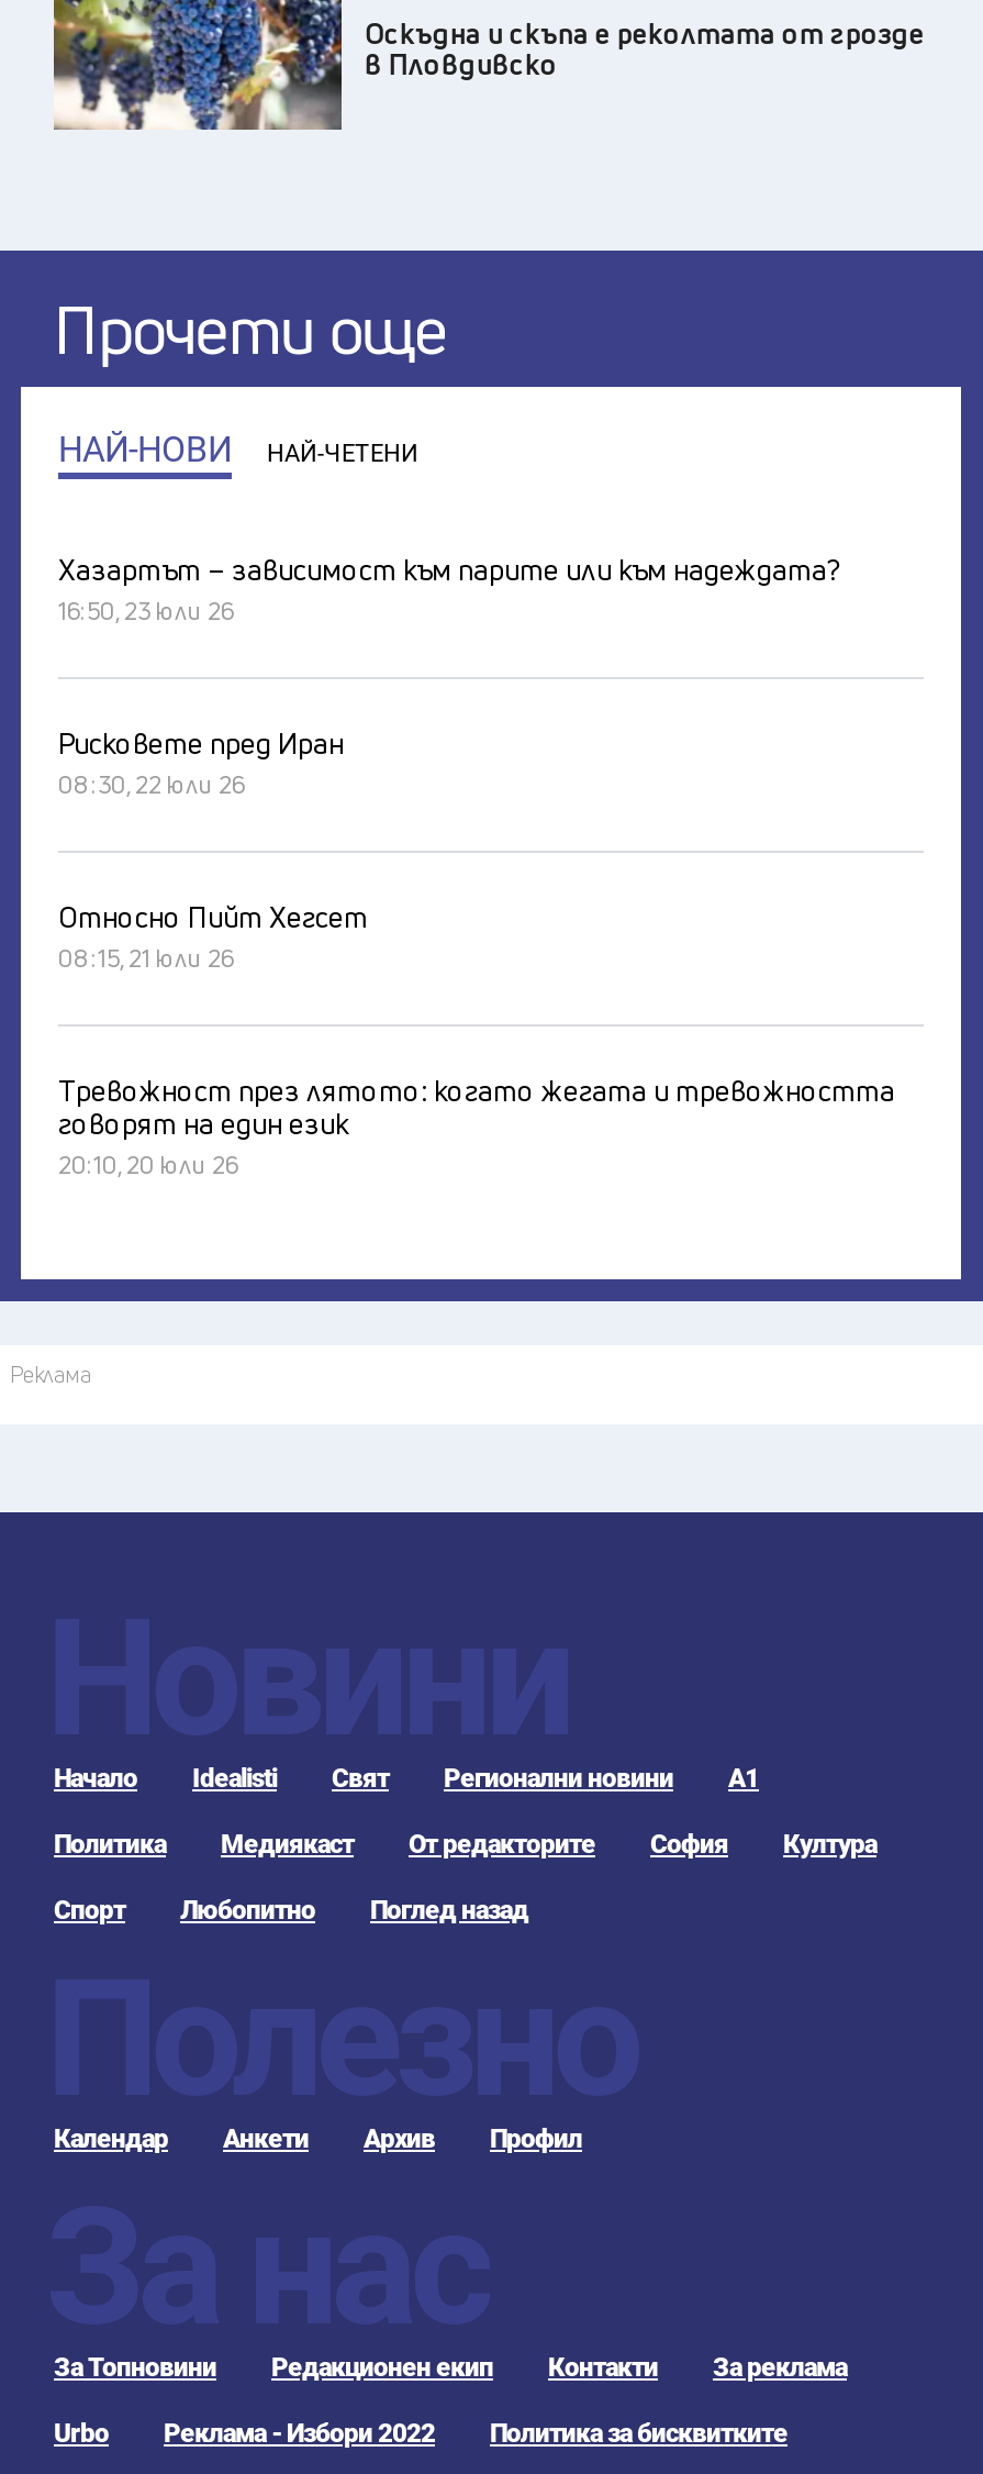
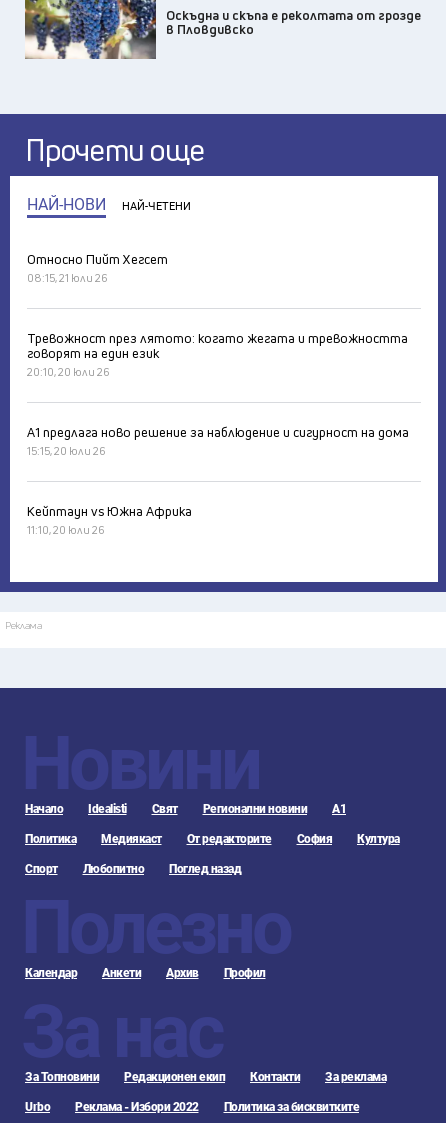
- Хазартът – зависимост към парите или към надеждата?
- 16:50, 23 юли 26
- Рисковете пред Иран
- 08:30, 22 юли 26

moved up: Относно Пийт Хегсет | 08:15, 21 юли 26 | Тревожност през лятото: когато жегата и тревожността | говорят на един език | 20:10, 20 юли 26

+ А1 предлага ново решение за наблюдение и сигурност на дома
+ 15:15, 20 юли 26
+ Кейптаун vs Южна Африка
+ 11:10, 20 юли 26
